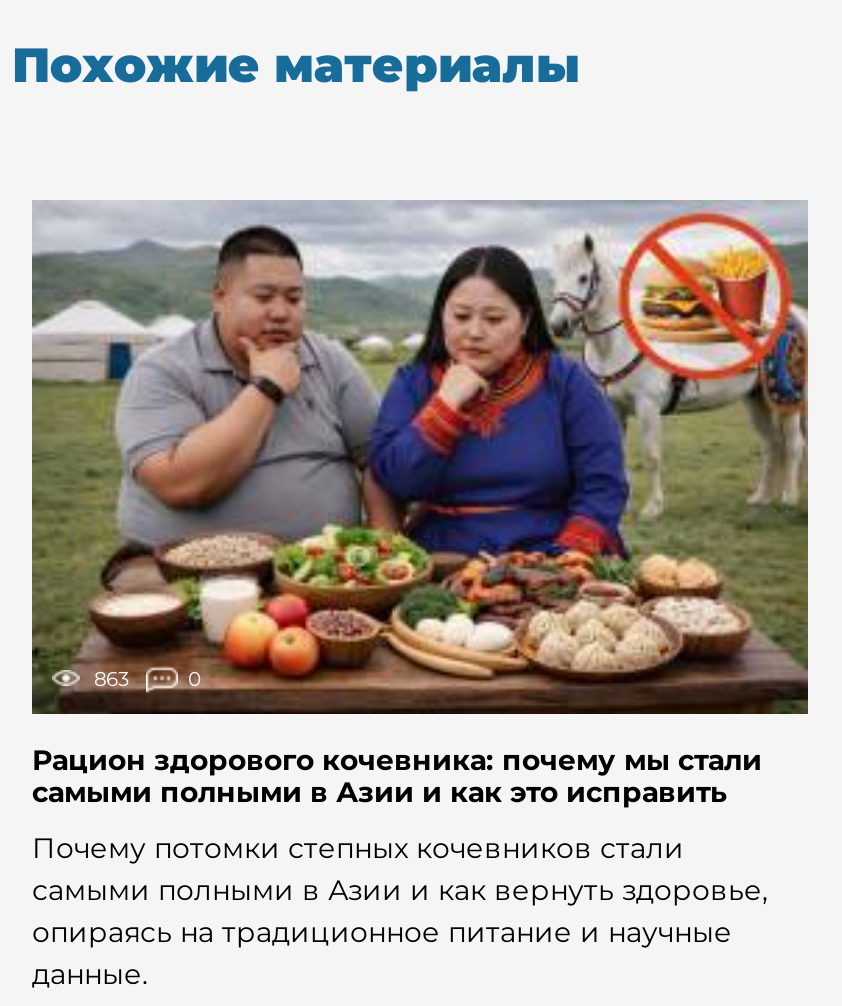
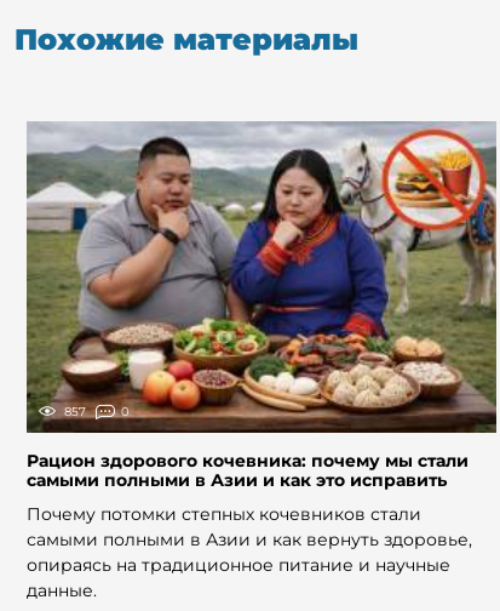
- 863
+ 857
